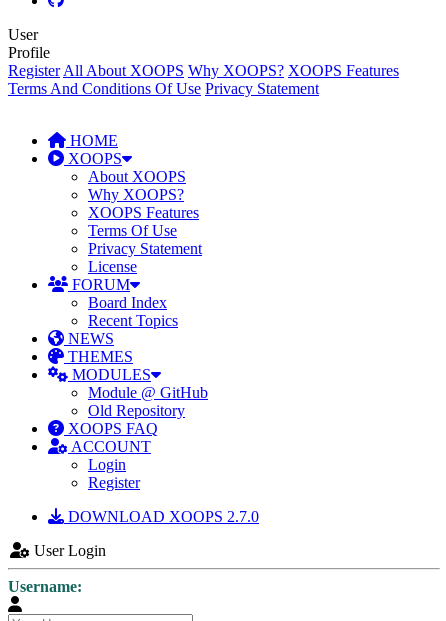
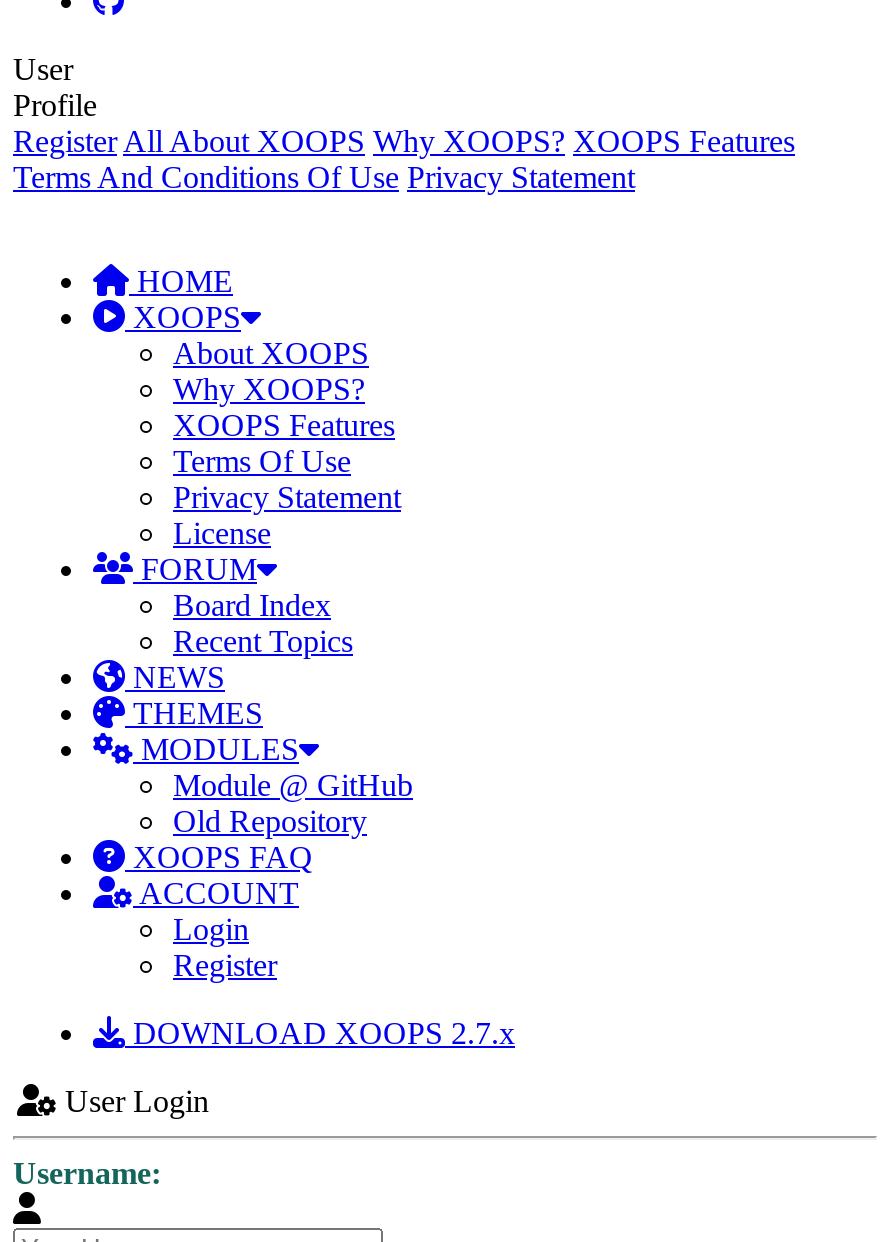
- DOWNLOAD XOOPS 2.7.0
+ DOWNLOAD XOOPS 2.7.x
